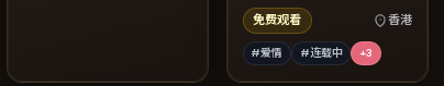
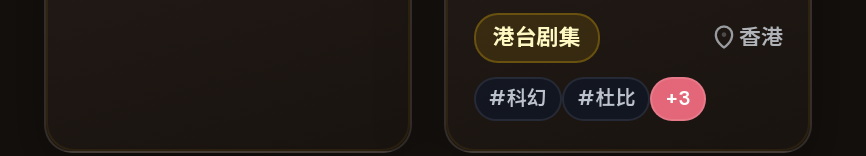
- 免费观看
+ 港台剧集

- #爱情
- #连载中
+ #科幻
+ #杜比
